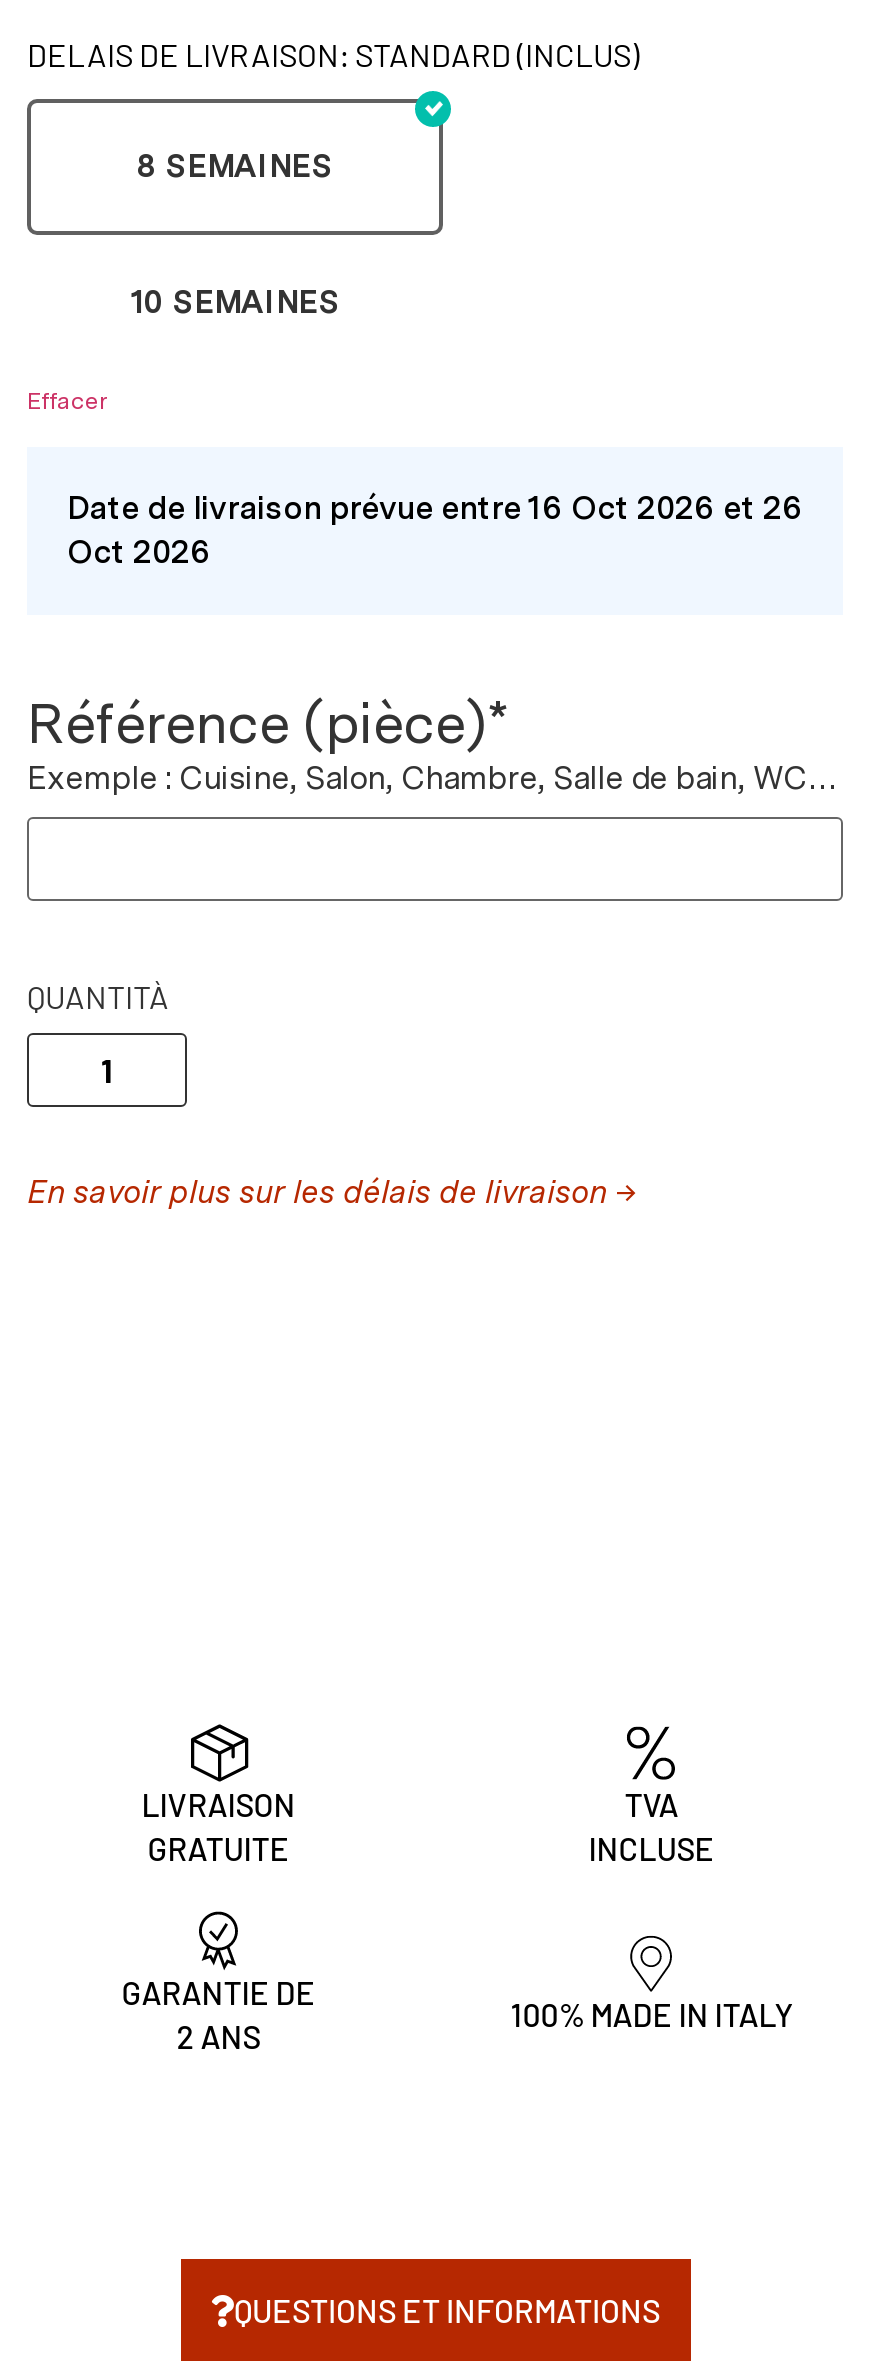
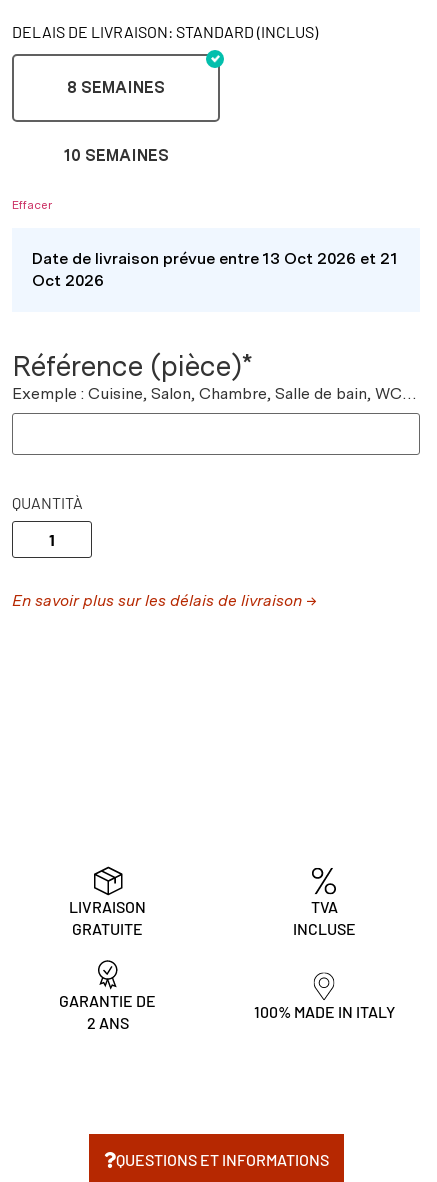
- Date de livraison prévue entre 16 Oct 2026 et 26
+ Date de livraison prévue entre 13 Oct 2026 et 21
